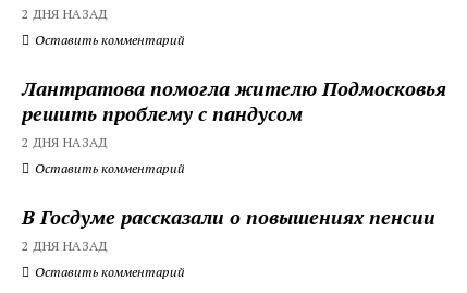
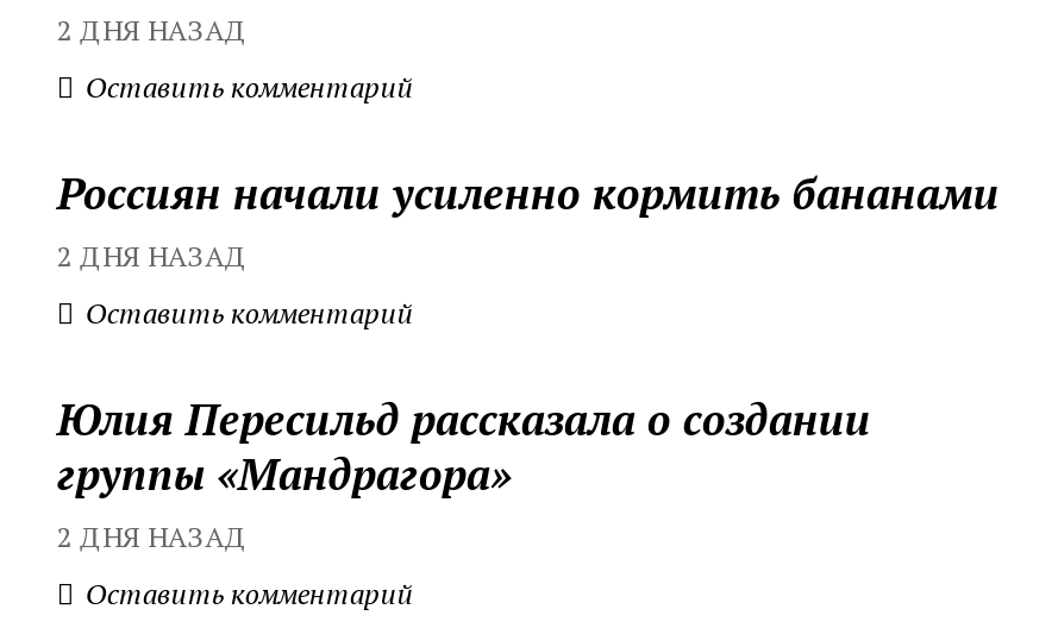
- Лантратова помогла жителю Подмосковья
- решить проблему с пандусом
+ Россиян начали усиленно кормить бананами

moved up: 2 ДНЯ НАЗАД | Оставить комментарий

- В Госдуме рассказали о повышениях пенсии
+ Юлия Пересильд рассказала о создании
+ группы «Мандрагора»
